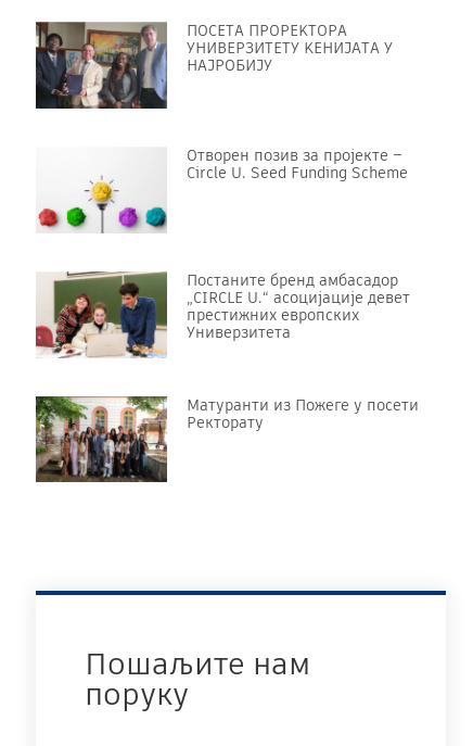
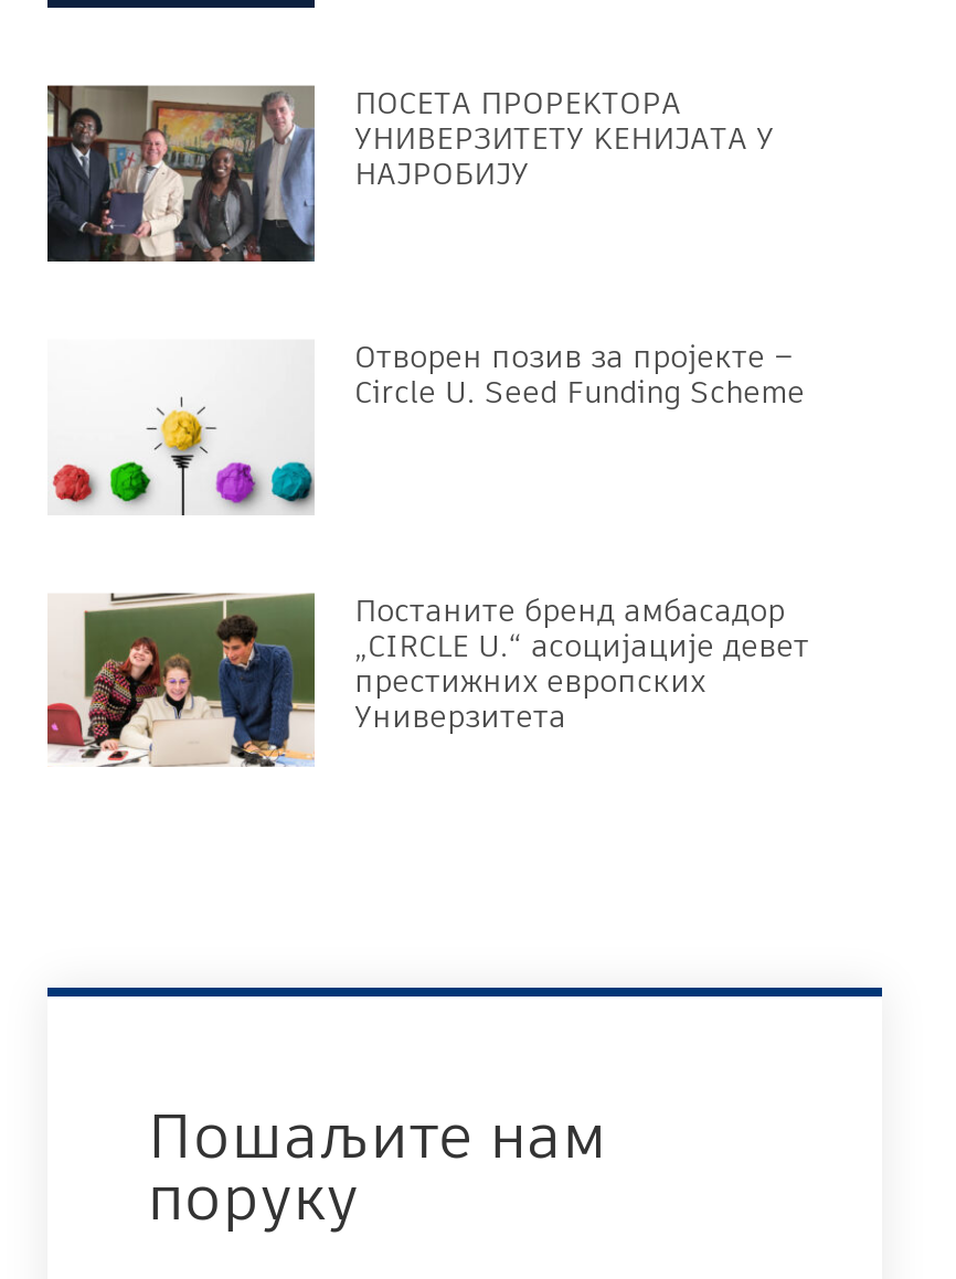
- [image]
- Матуранти из Пожеге у посети
- Ректорату
